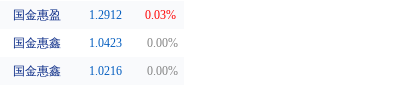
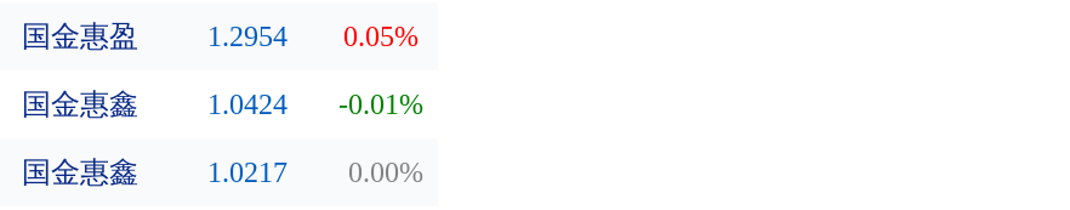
- 1.2912
+ 1.2954

- 0.03%
+ 0.05%

- 1.0423
+ 1.0424

- 0.00%
+ -0.01%

- 1.0216 0.00%
+ 1.0217 0.00%
